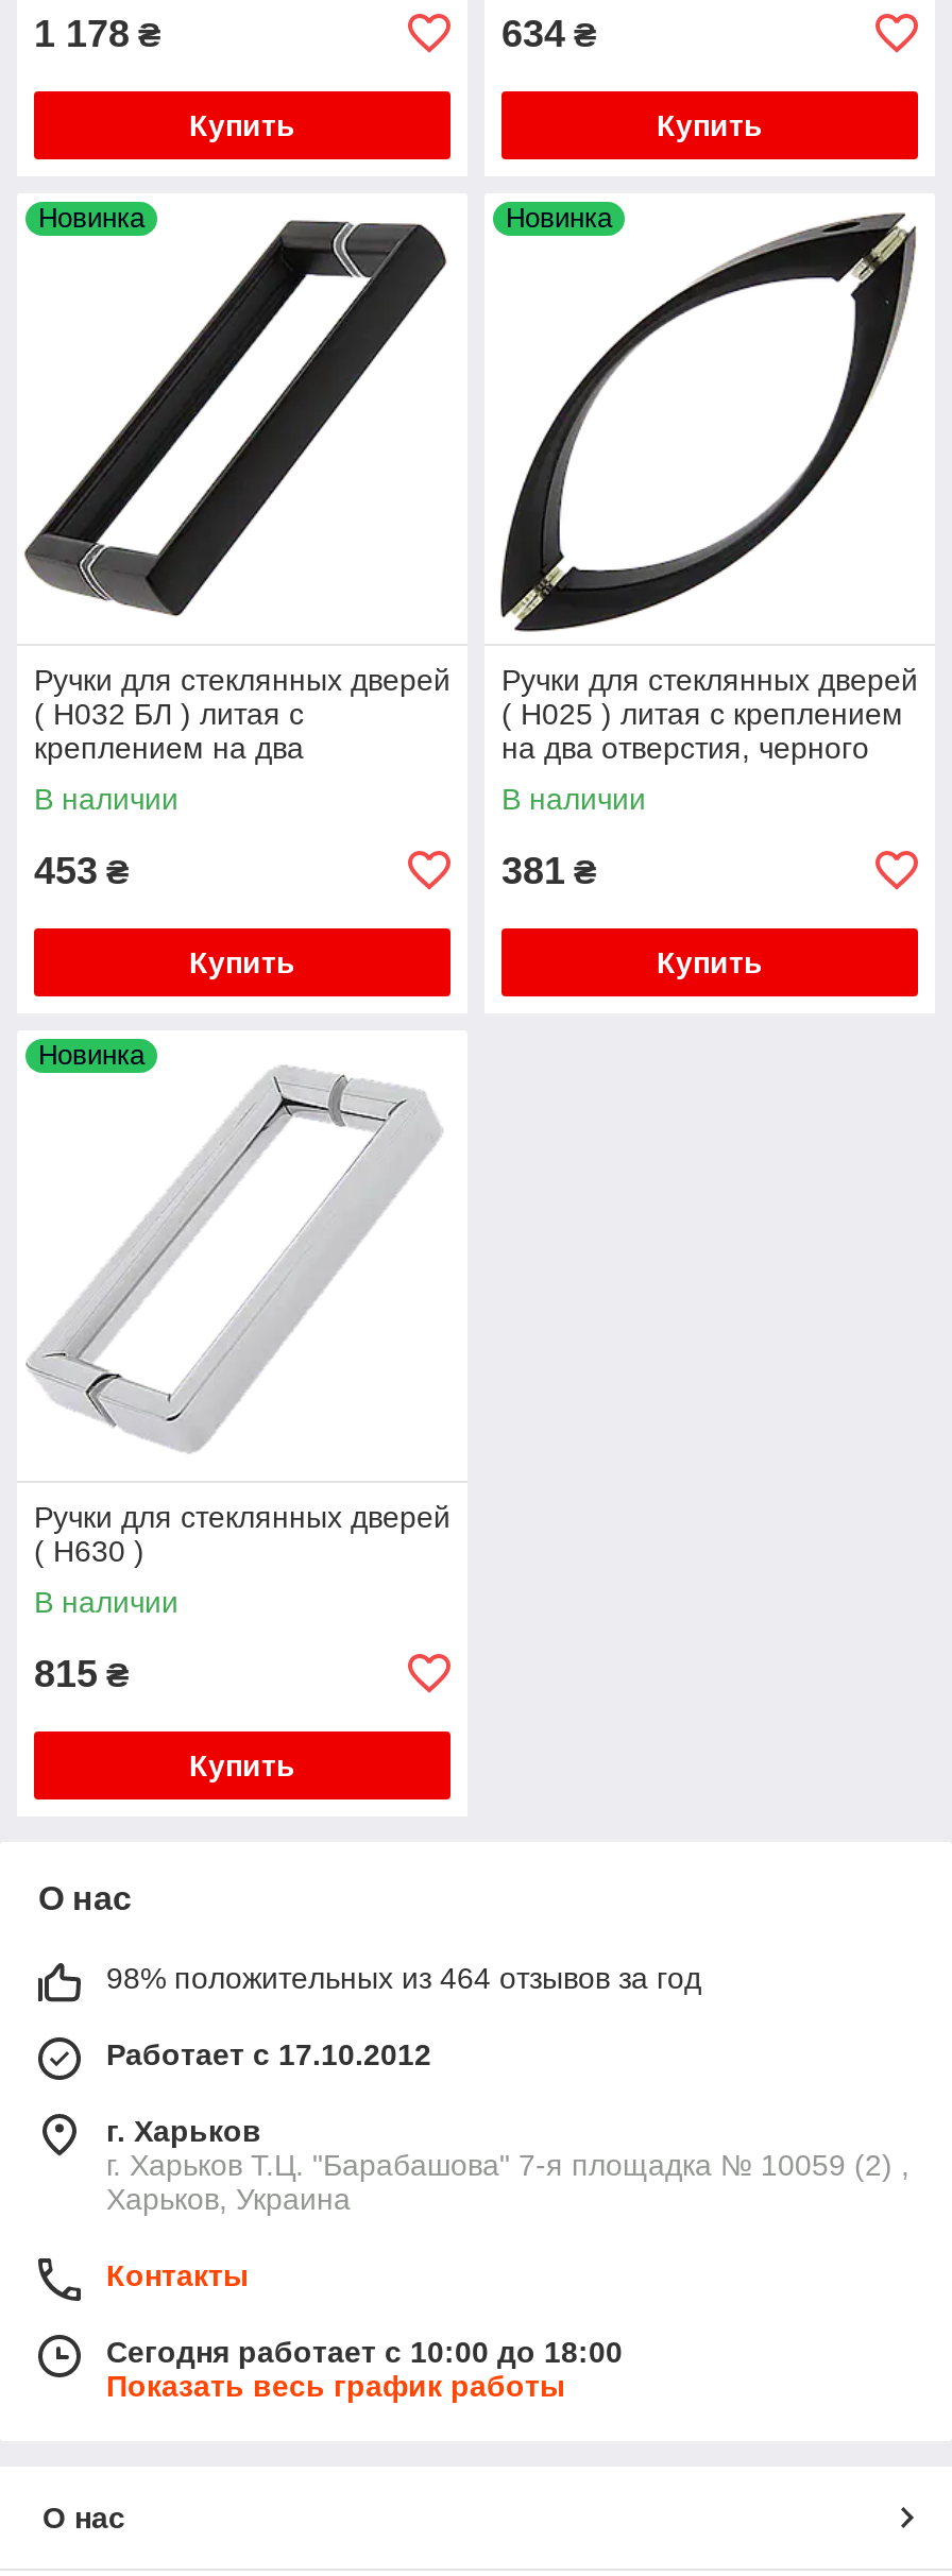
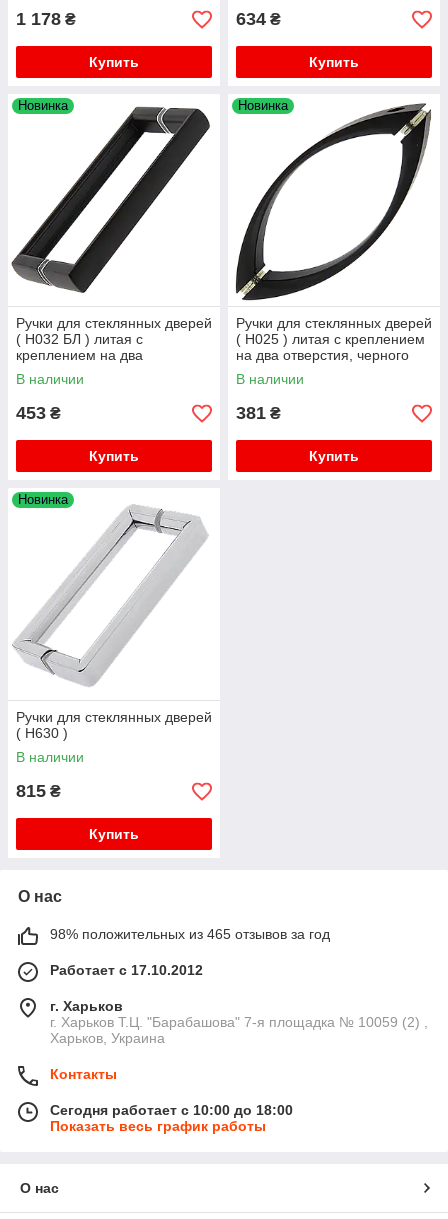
- 98% положительных из 464 отзывов за год
+ 98% положительных из 465 отзывов за год
